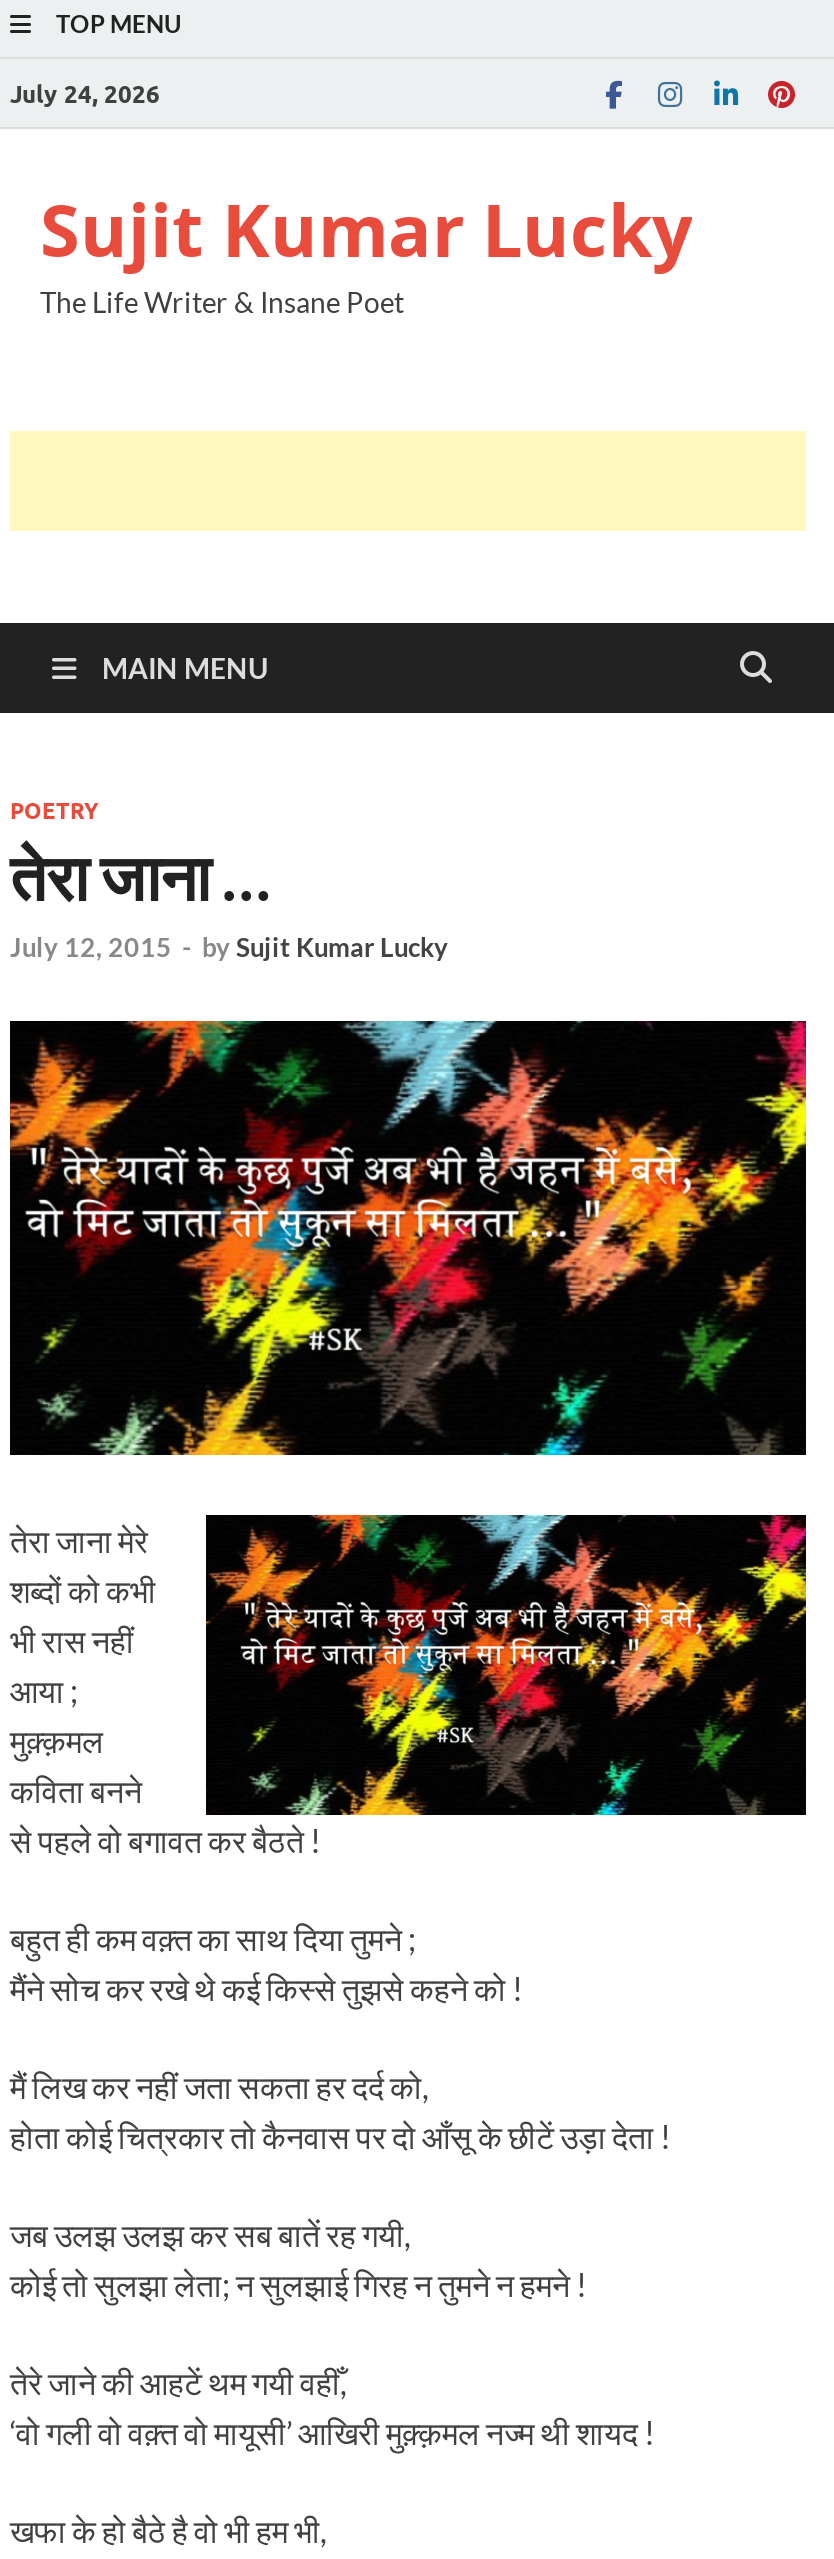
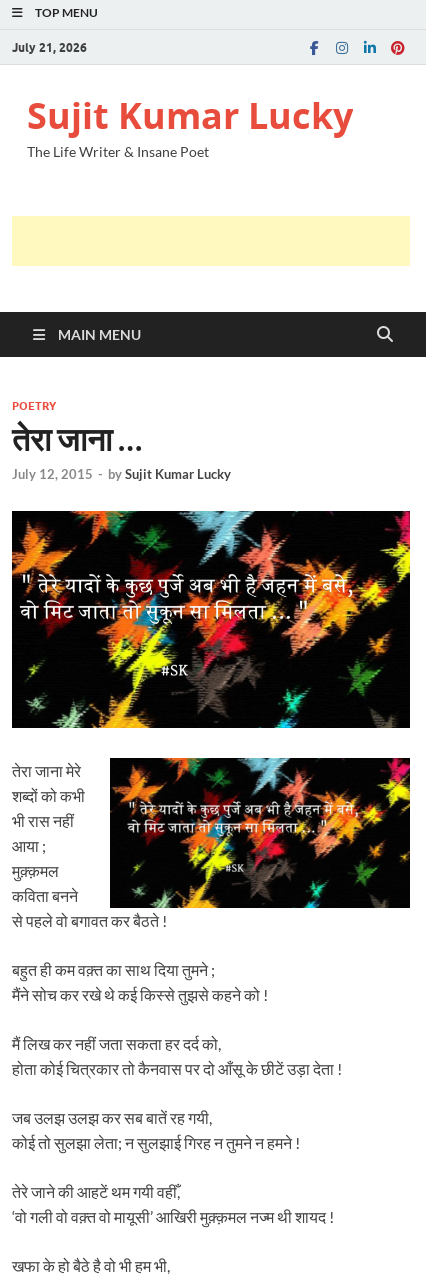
- July 24, 2026
+ July 21, 2026
